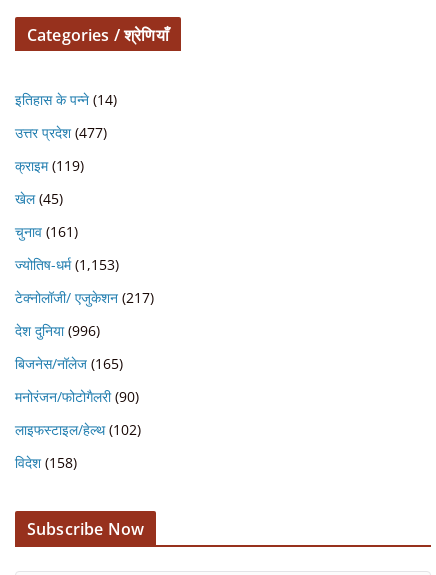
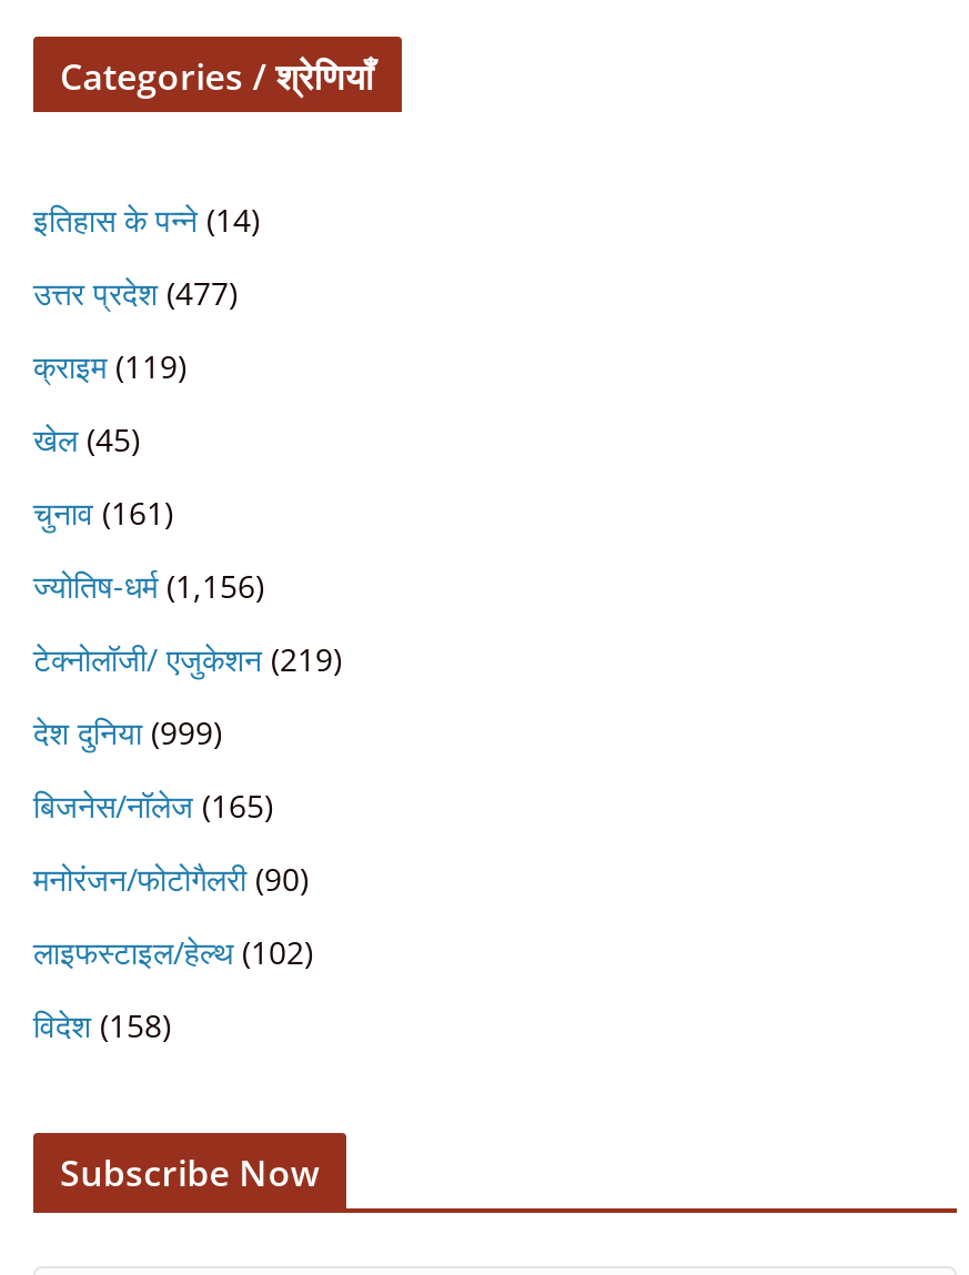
- ज्योतिष-धर्म (1,153)
+ ज्योतिष-धर्म (1,156)

- टेक्नोलॉजी/ एजुकेशन (217)
+ टेक्नोलॉजी/ एजुकेशन (219)

- देश दुनिया (996)
+ देश दुनिया (999)
